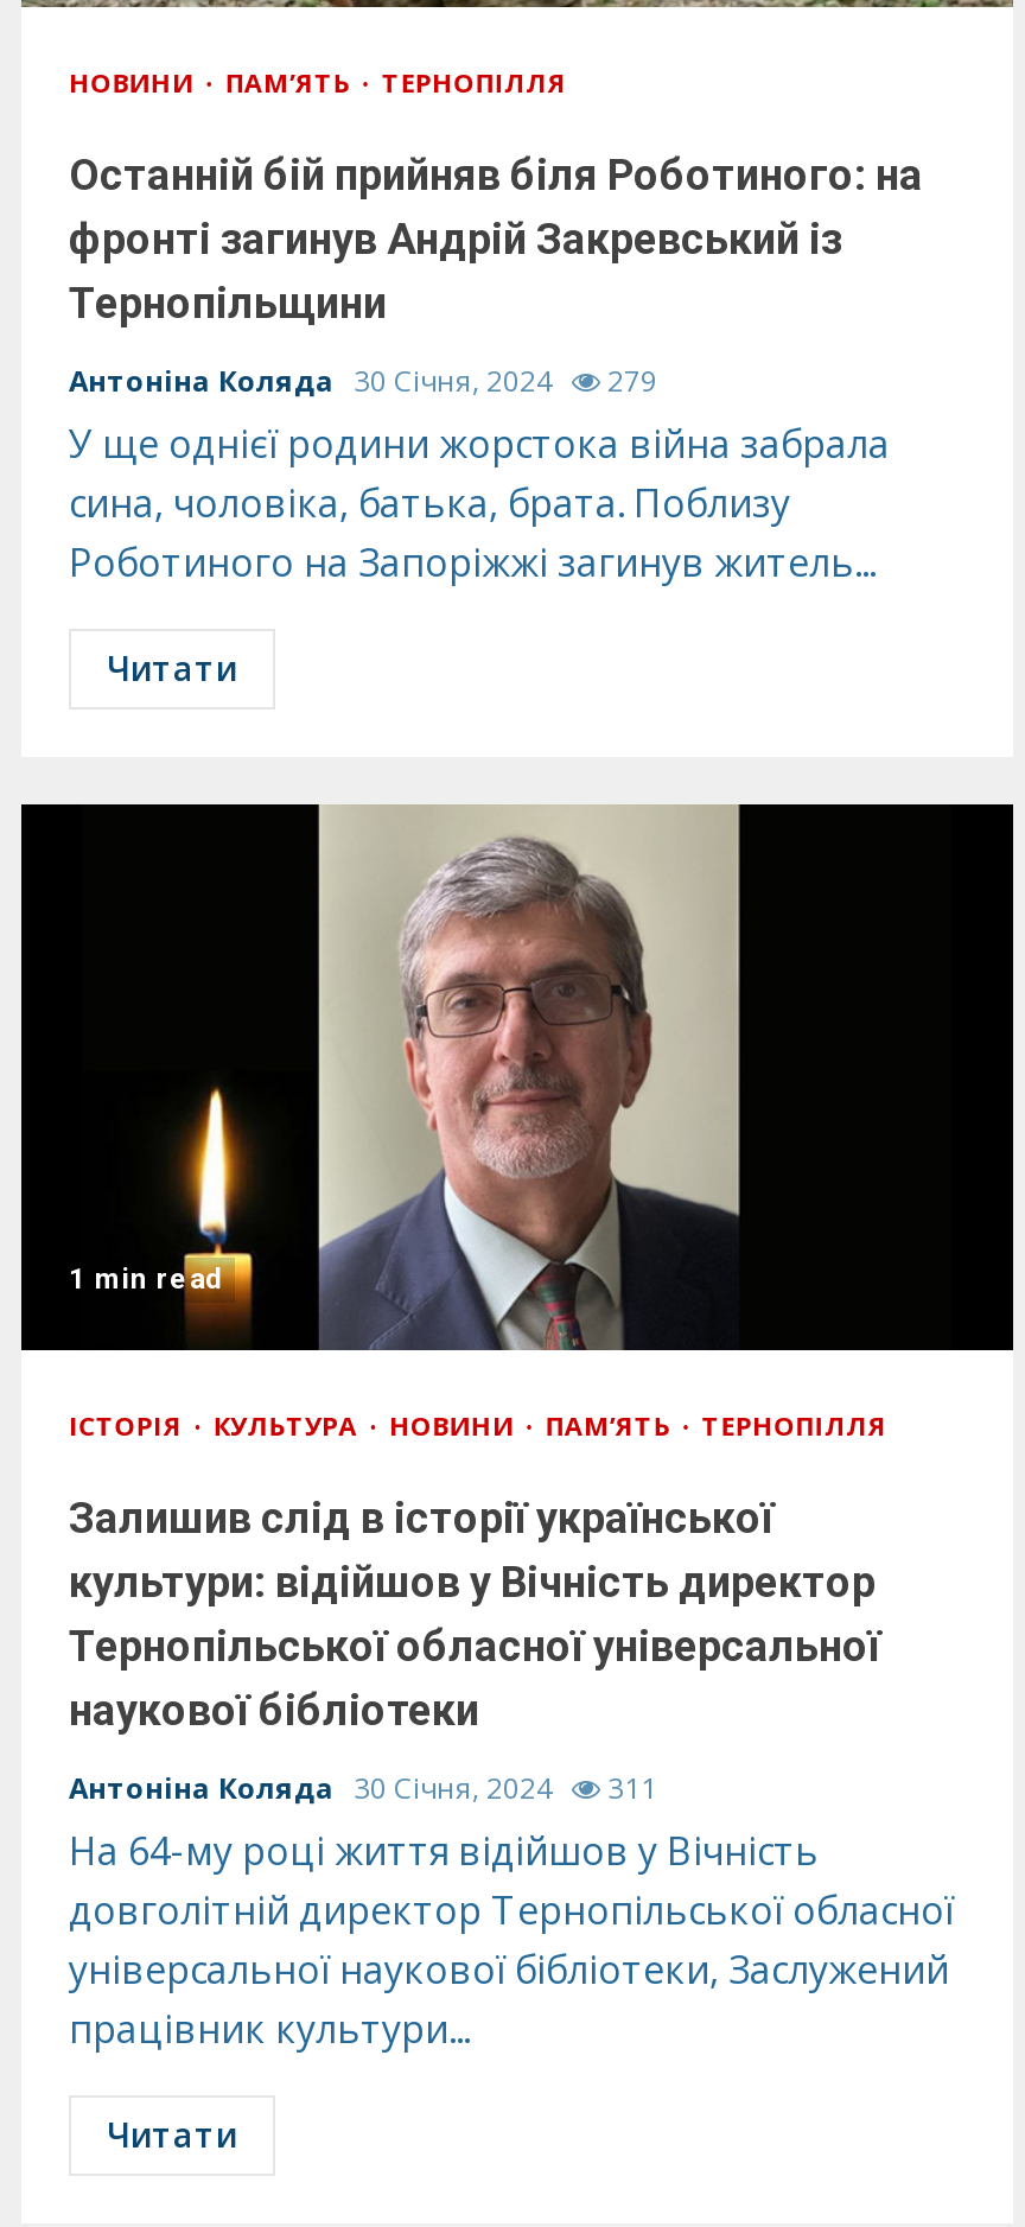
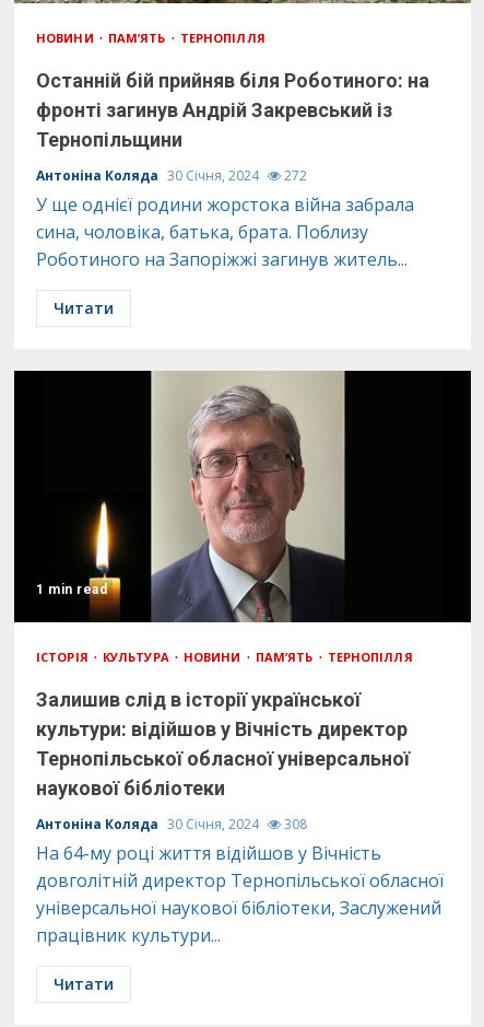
- Антоніна Коляда 30 Січня, 2024 279
+ Антоніна Коляда 30 Січня, 2024 272

- Антоніна Коляда 30 Січня, 2024 311
+ Антоніна Коляда 30 Січня, 2024 308
